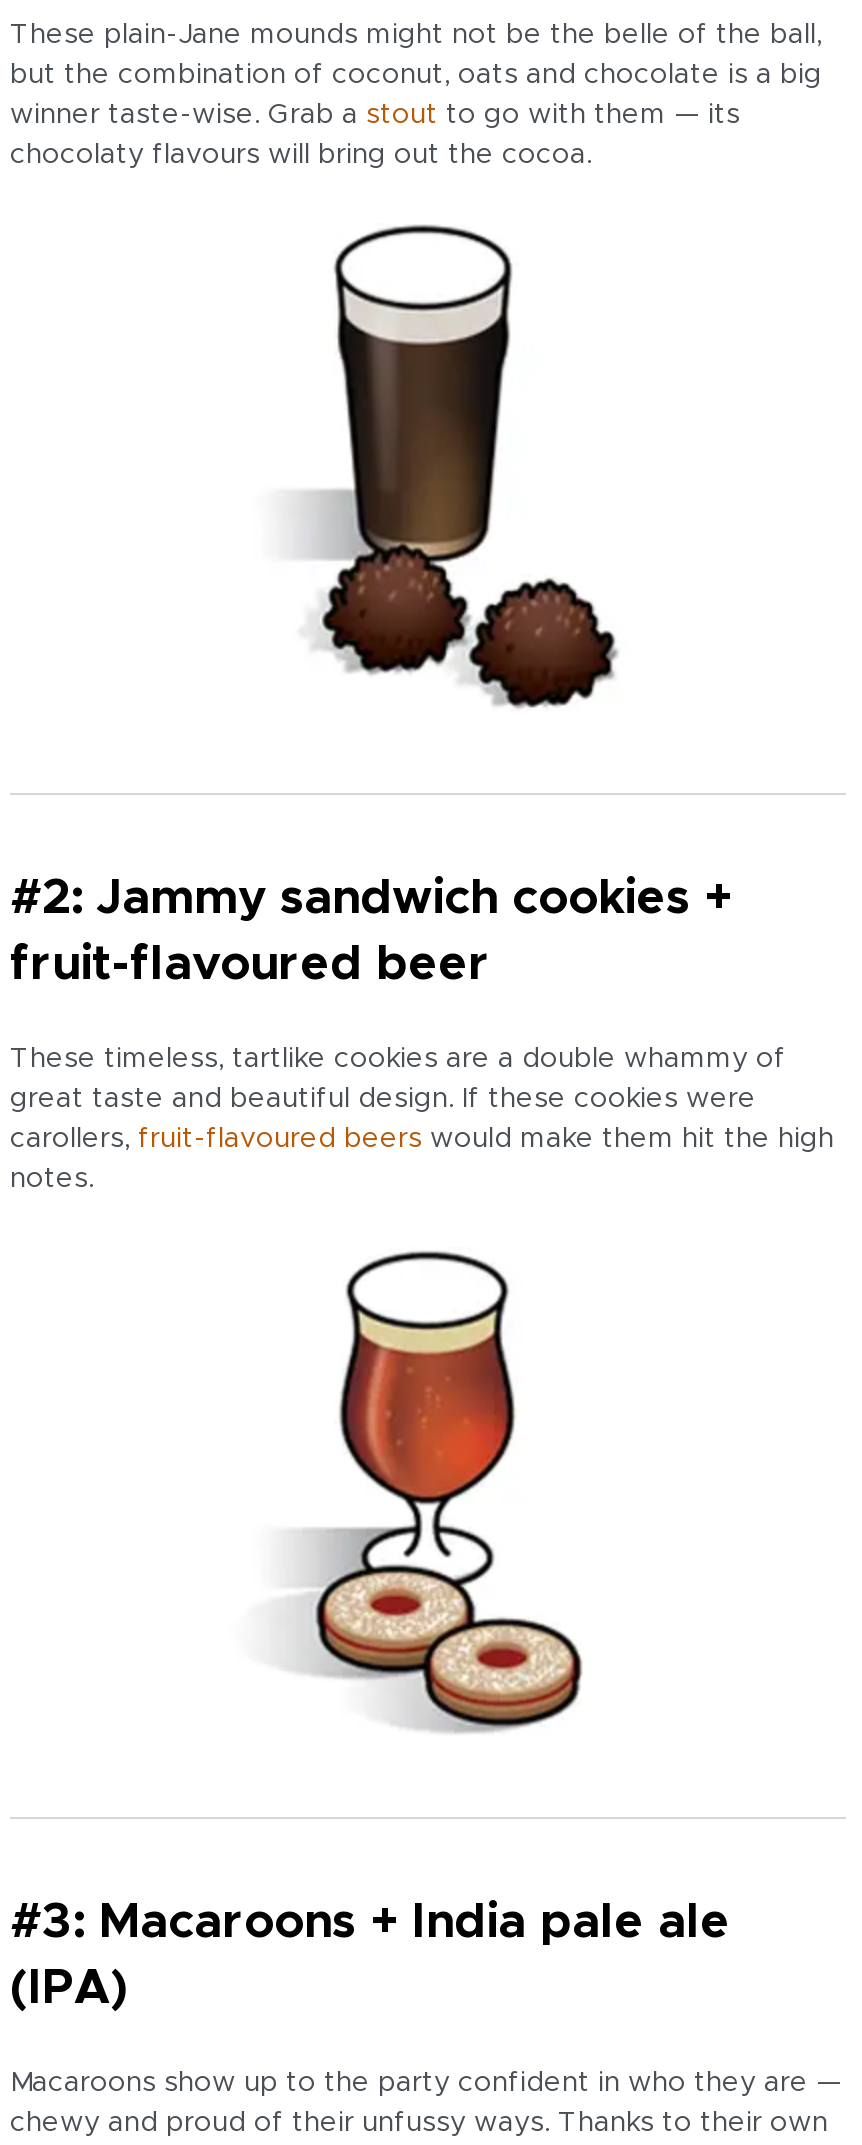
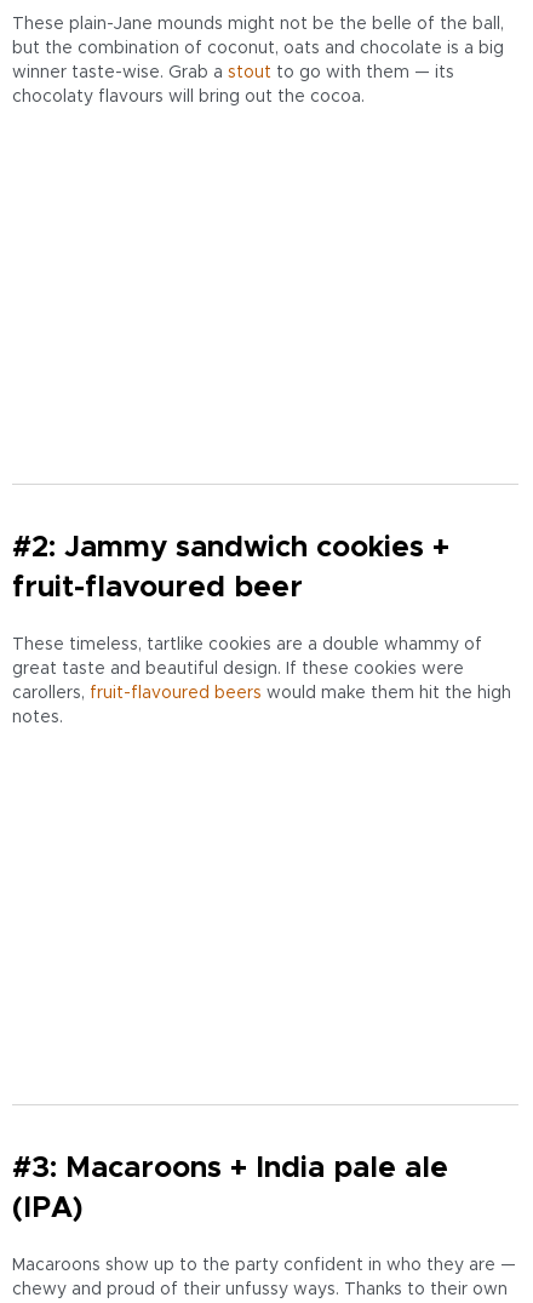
- [image]

- [image]
